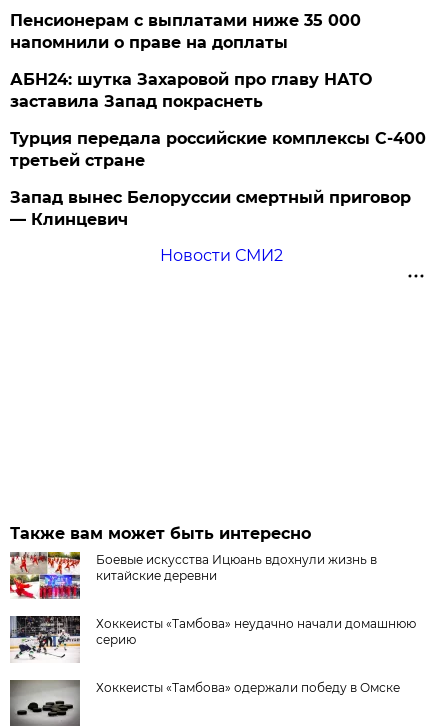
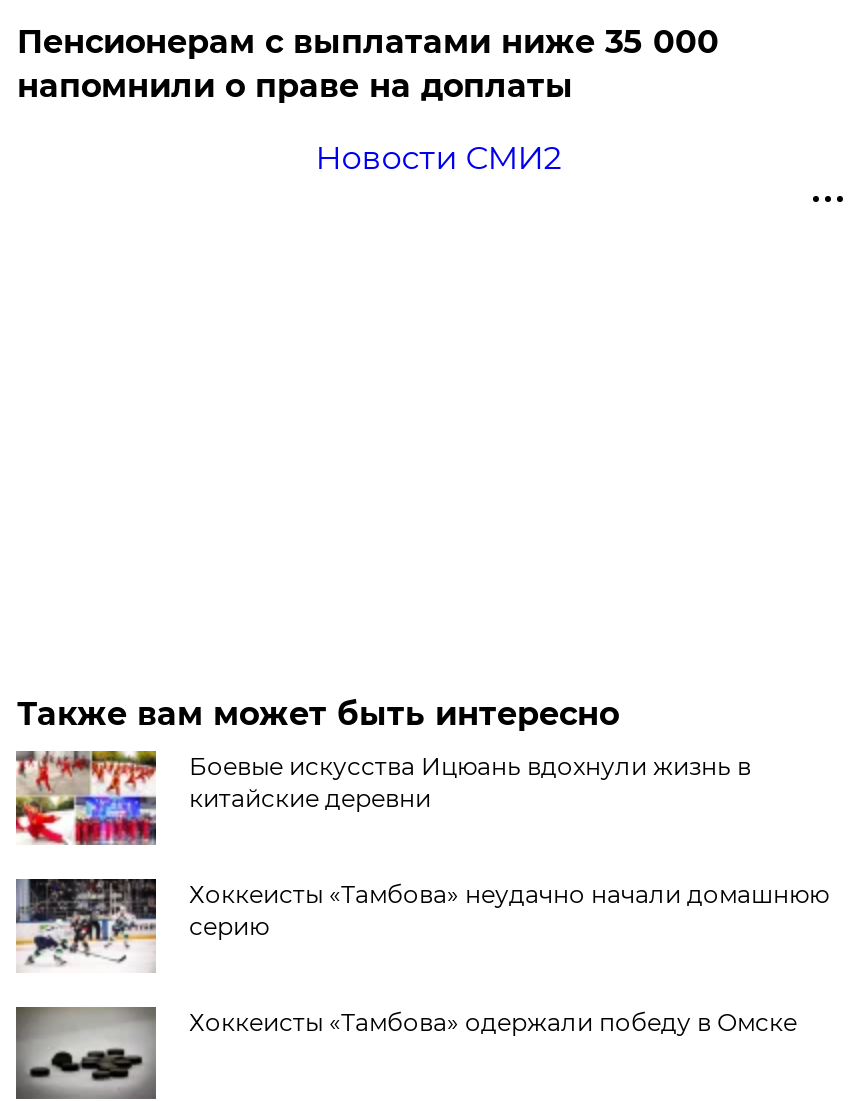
- АБН24: шутка Захаровой про главу НАТО
- заставила Запад покраснеть
- Турция передала российские комплексы С-400
- третьей стране
- Запад вынес Белоруссии смертный приговор
- — Клинцевич
